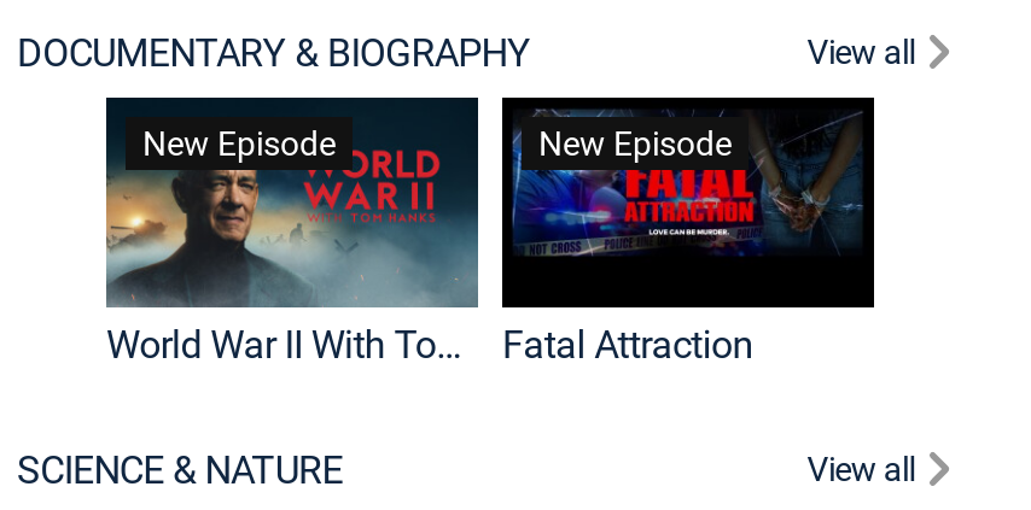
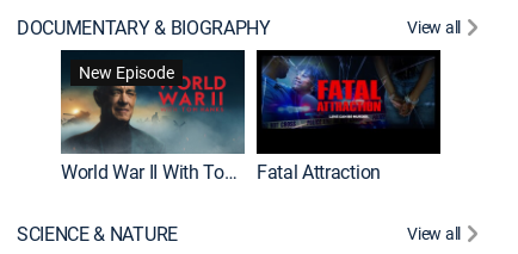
- New Episode
